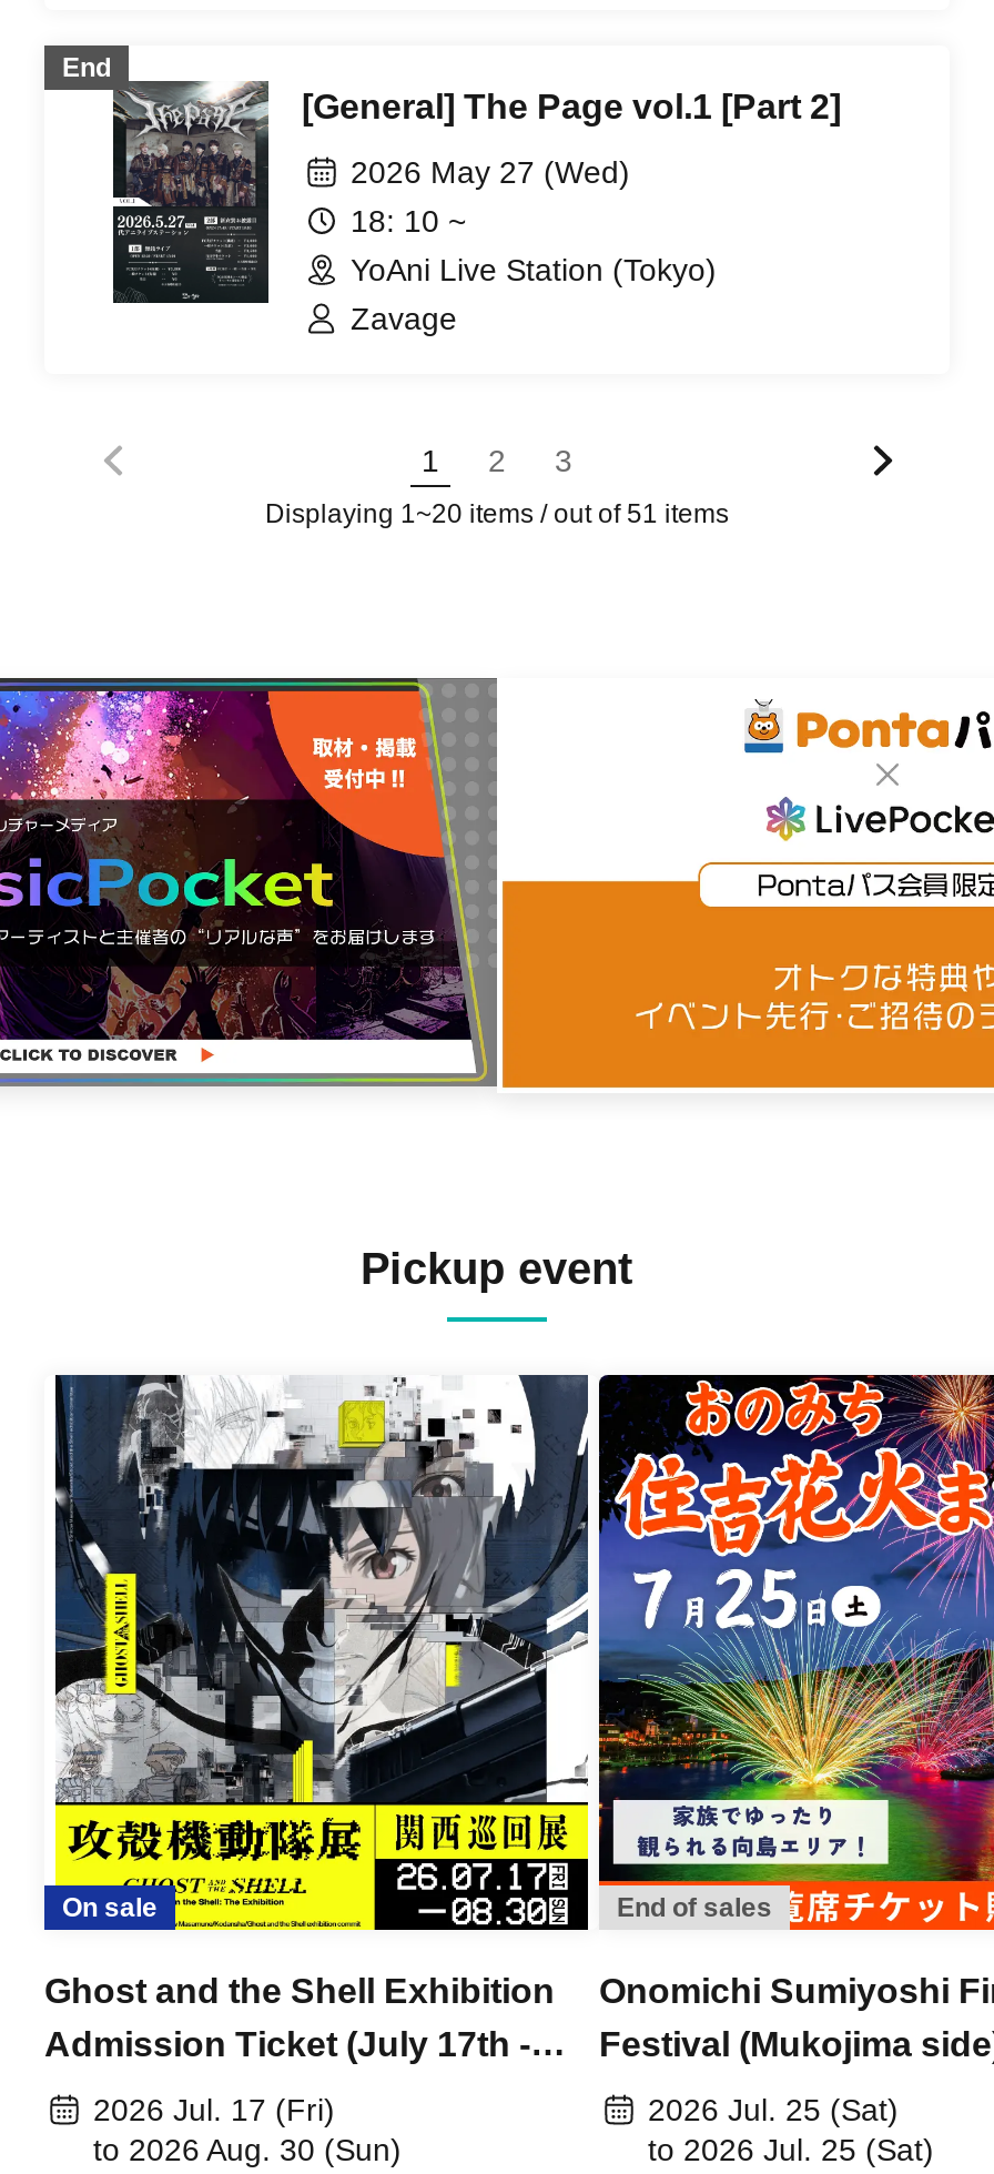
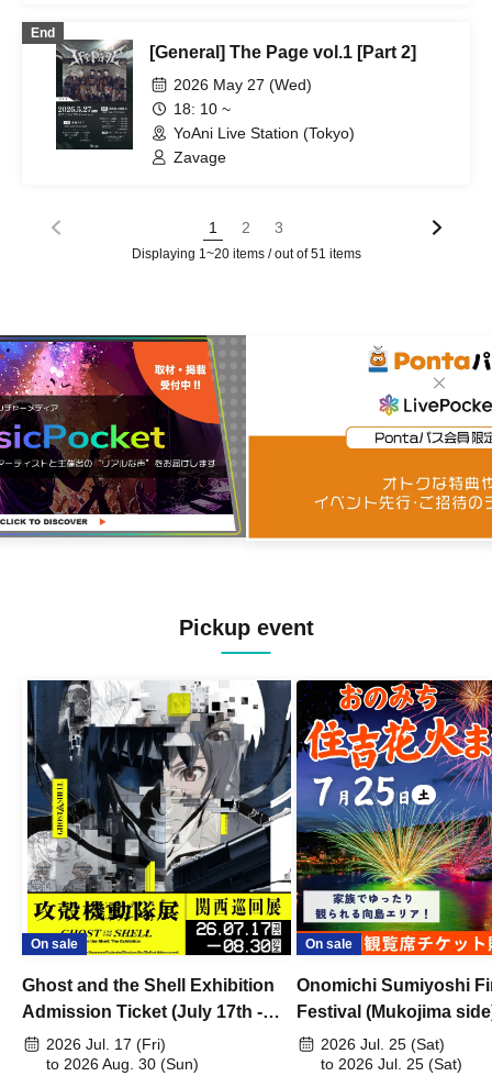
- End of sales
+ On sale
